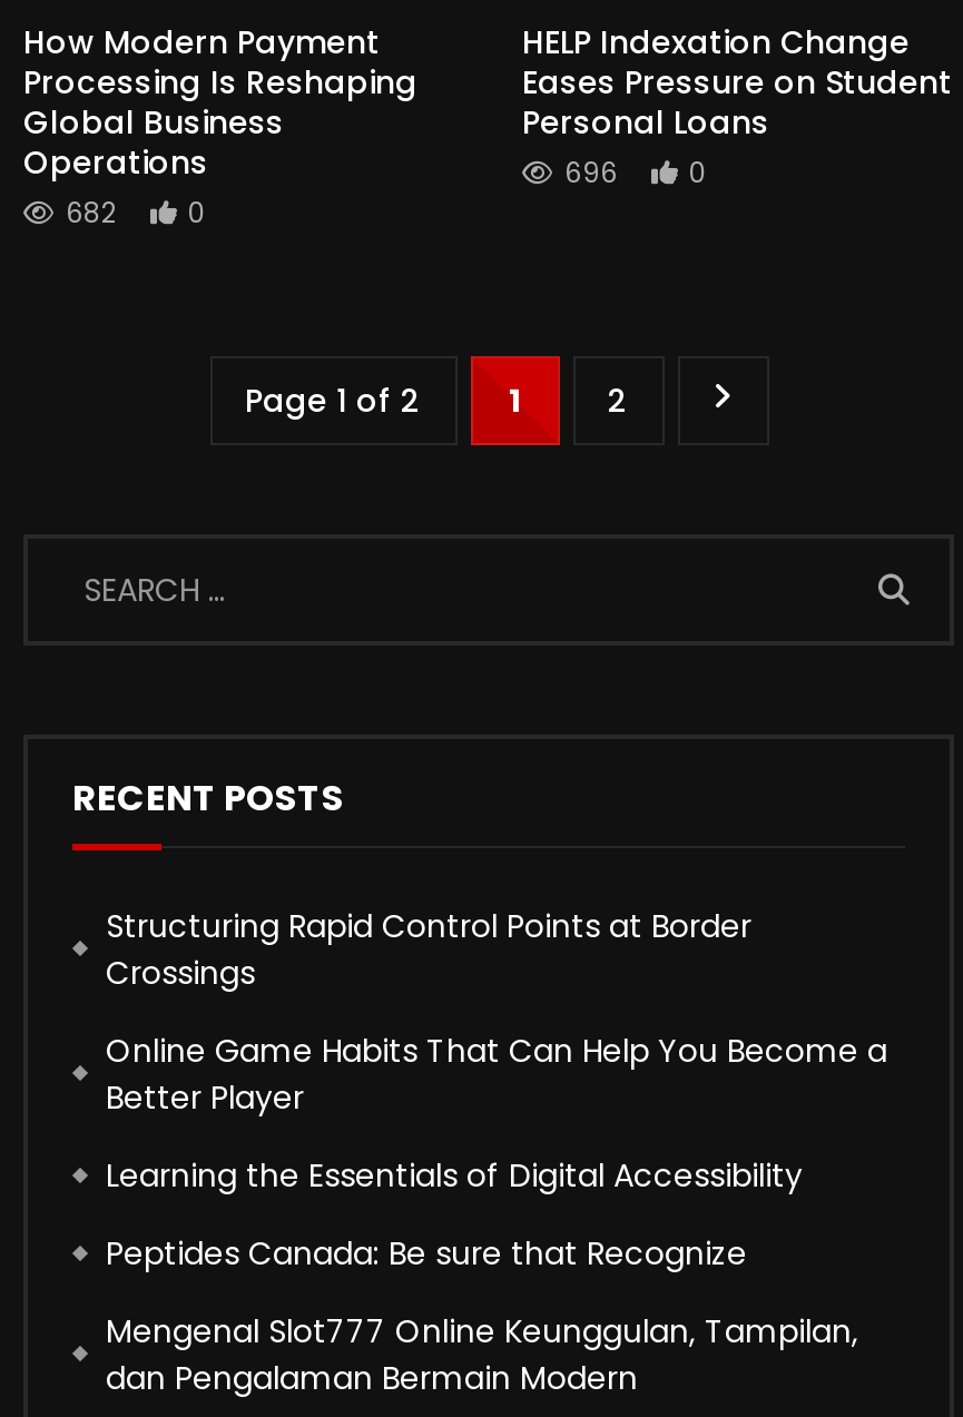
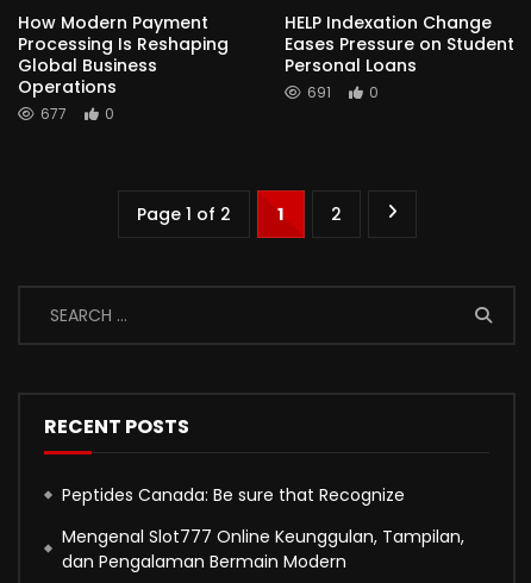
- 696 0
+ 691 0

- 682 0
+ 677 0

- Structuring Rapid Control Points at Border
- Crossings
- Online Game Habits That Can Help You Become a
- Better Player
- Learning the Essentials of Digital Accessibility
